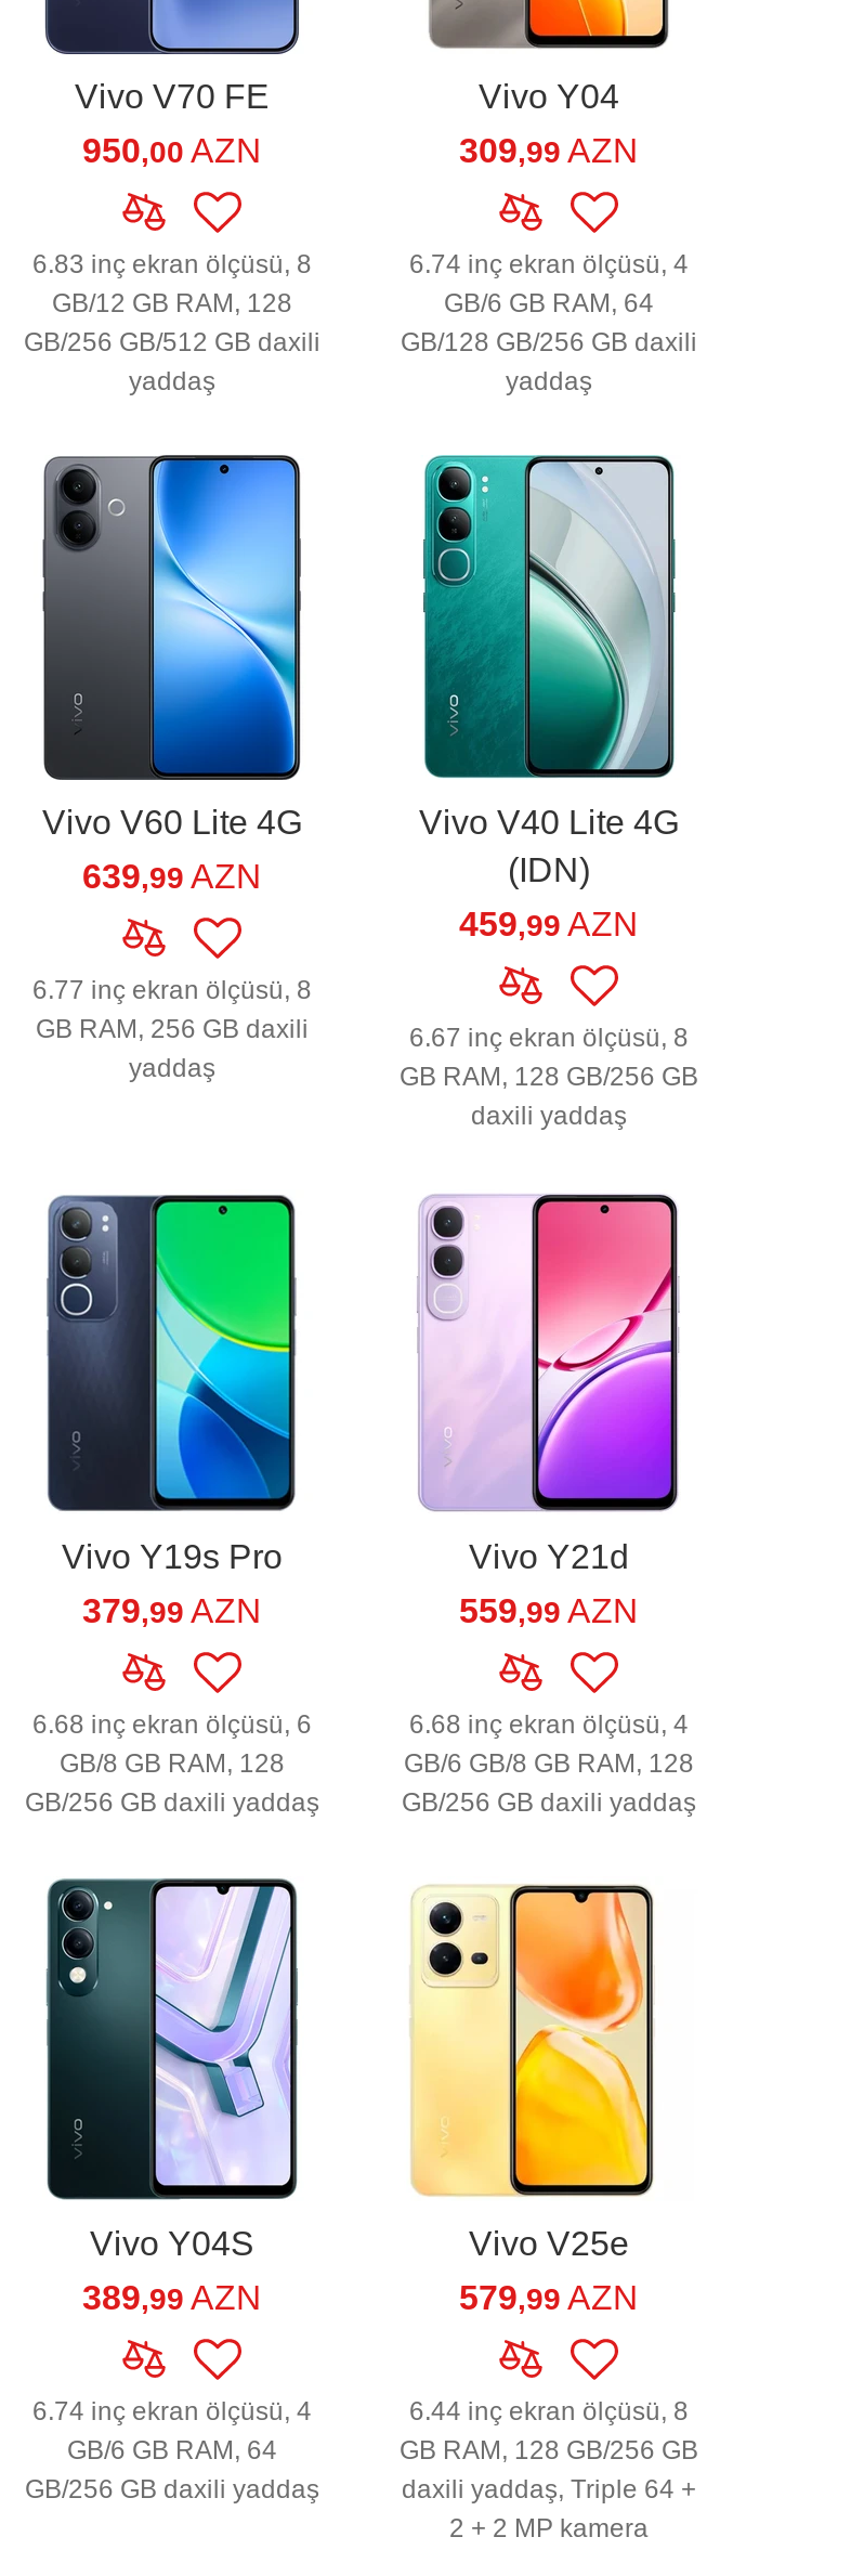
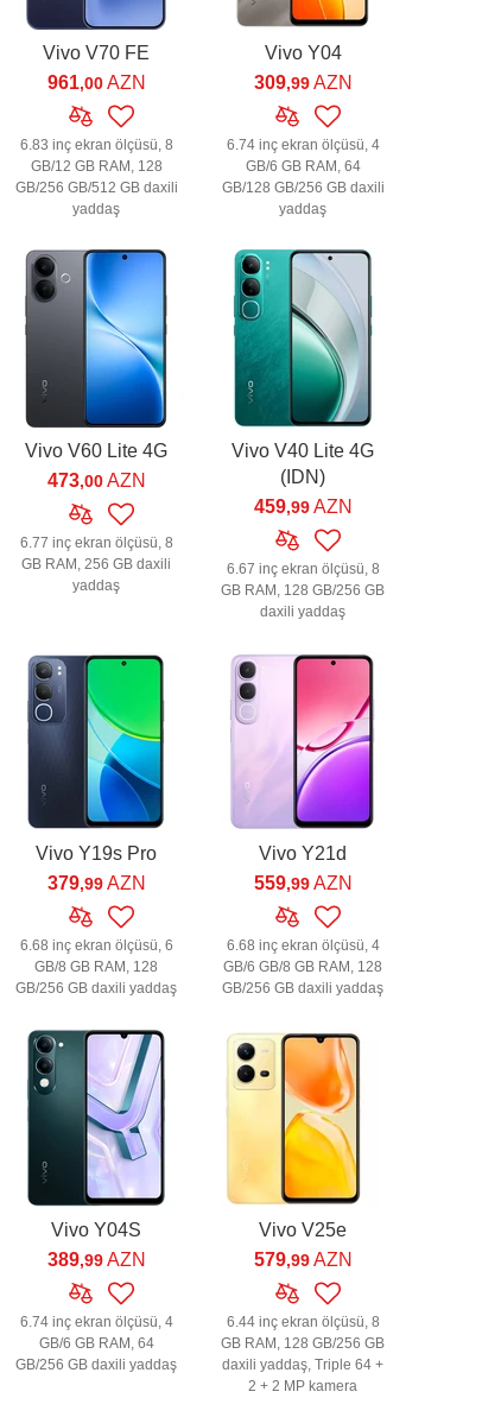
- 950,00 AZN
+ 961,00 AZN

- 639,99 AZN
+ 473,00 AZN
